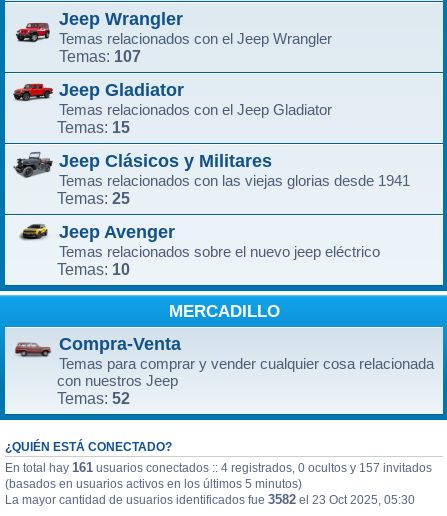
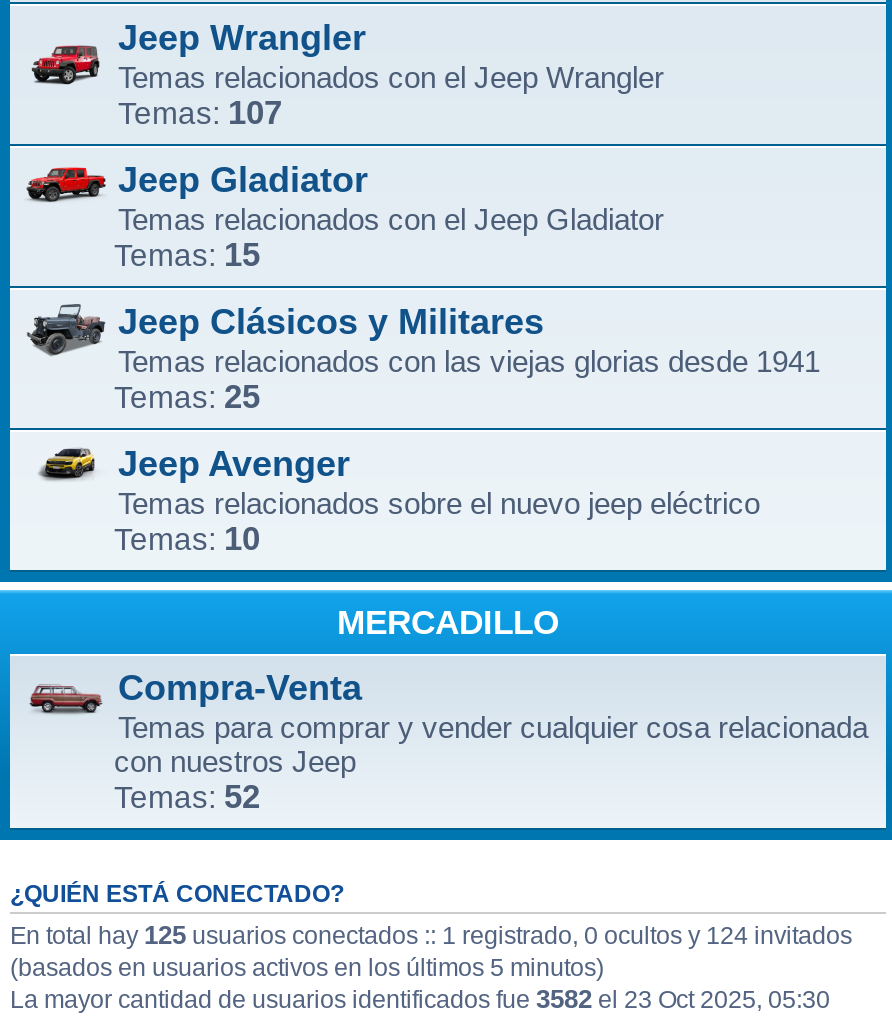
- En total hay 161 usuarios conectados :: 4 registrados, 0 ocultos y 157 invitados
+ En total hay 125 usuarios conectados :: 1 registrado, 0 ocultos y 124 invitados
